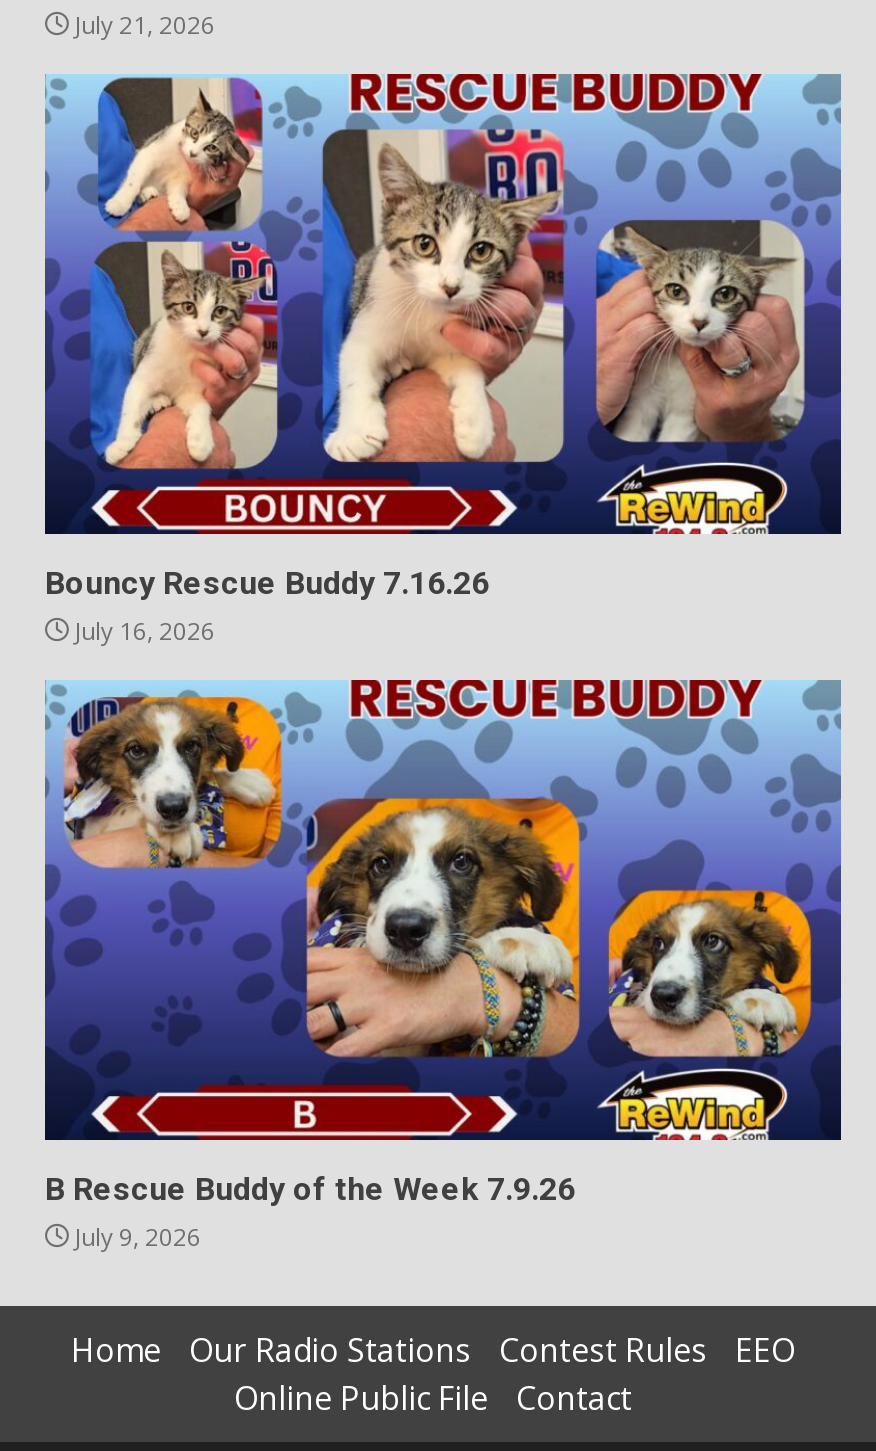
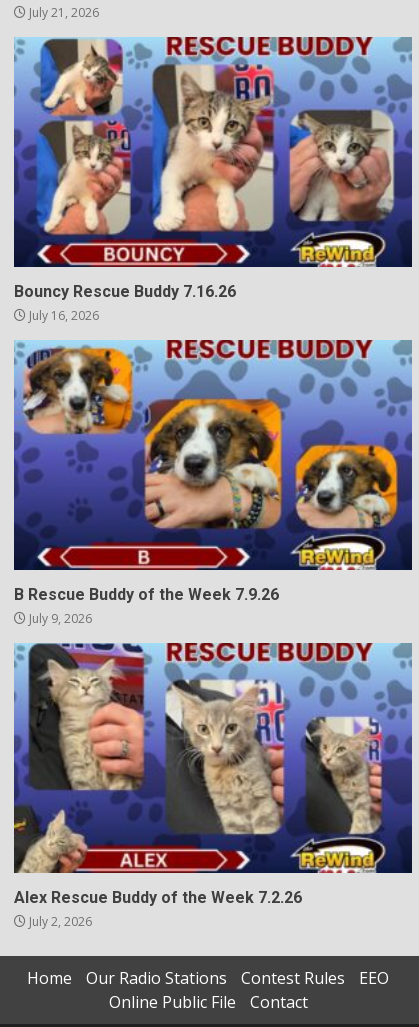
+ [image]
+ Alex Rescue Buddy of the Week 7.2.26
+ July 2, 2026

+ [image]
